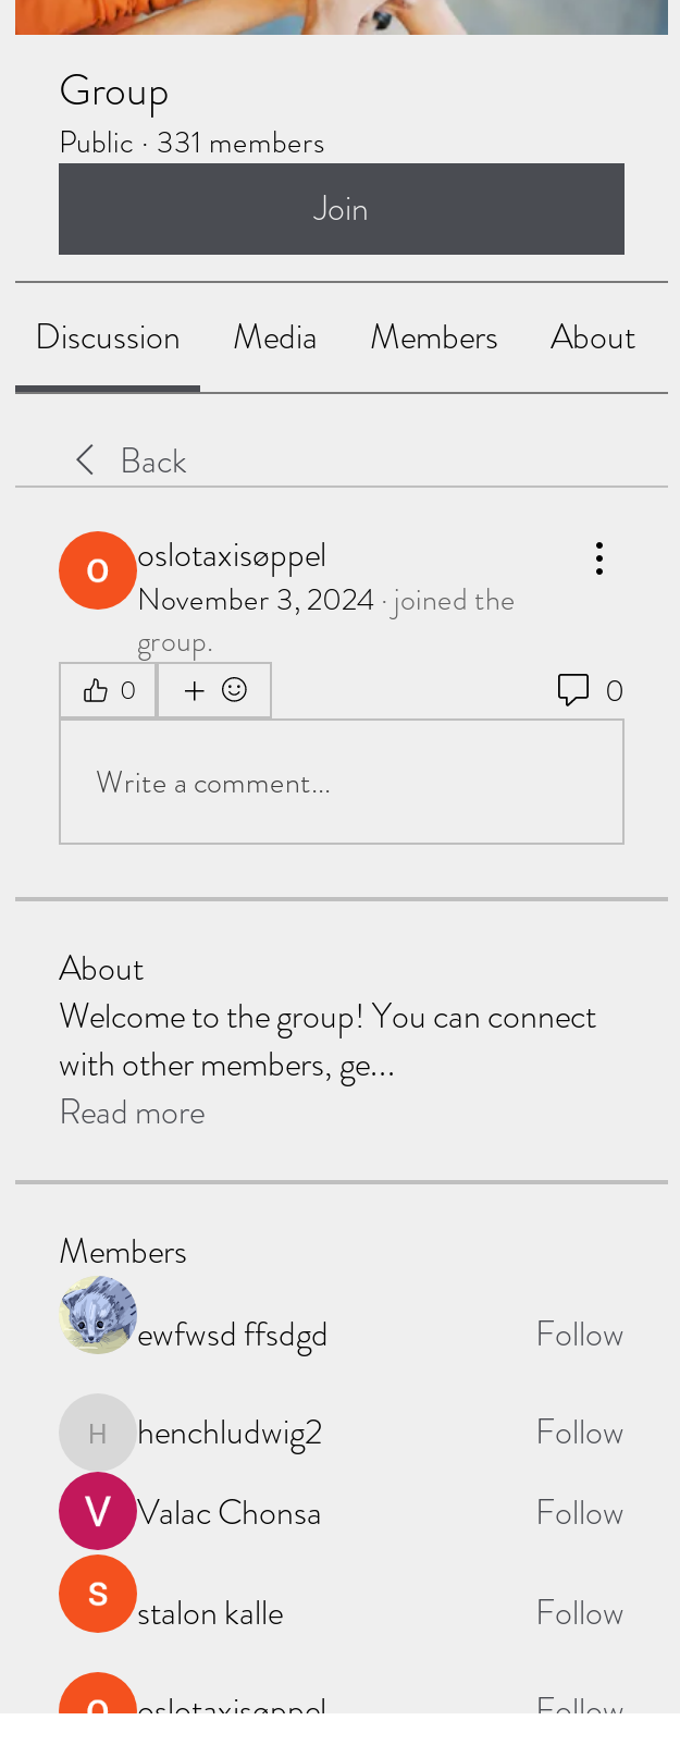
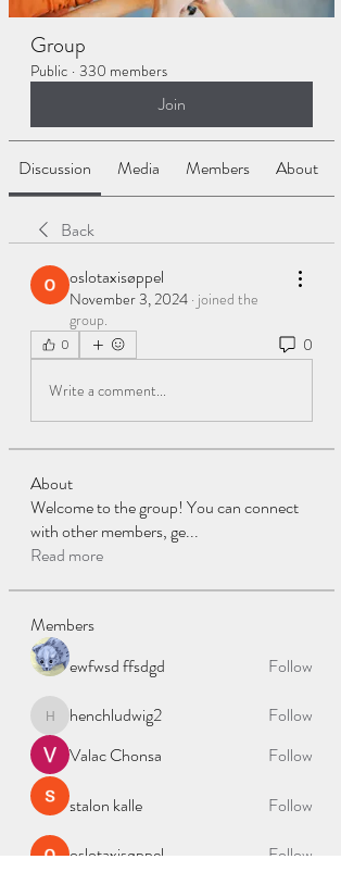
- Public · 331 members
+ Public · 330 members
